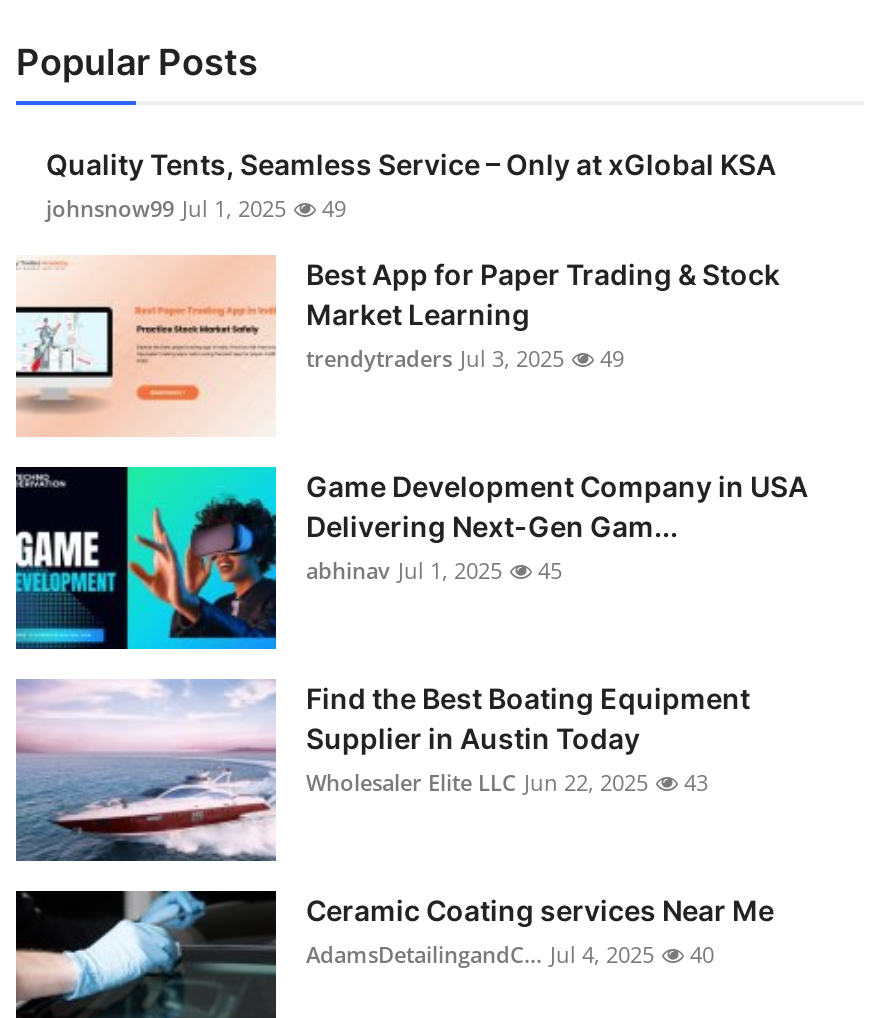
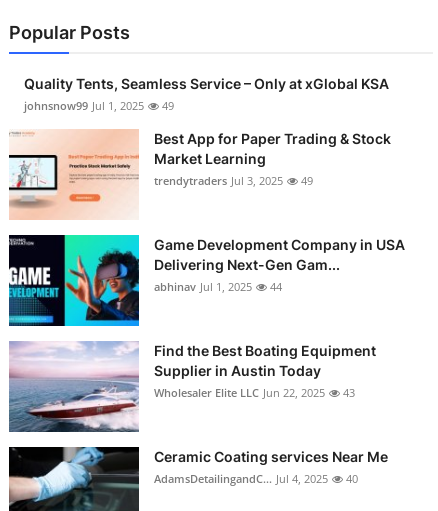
- abhinav Jul 1, 2025 45
+ abhinav Jul 1, 2025 44
